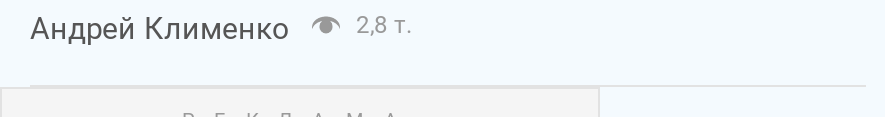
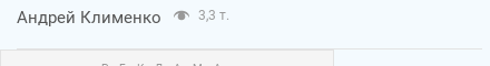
- 2,8 т.
+ 3,3 т.
